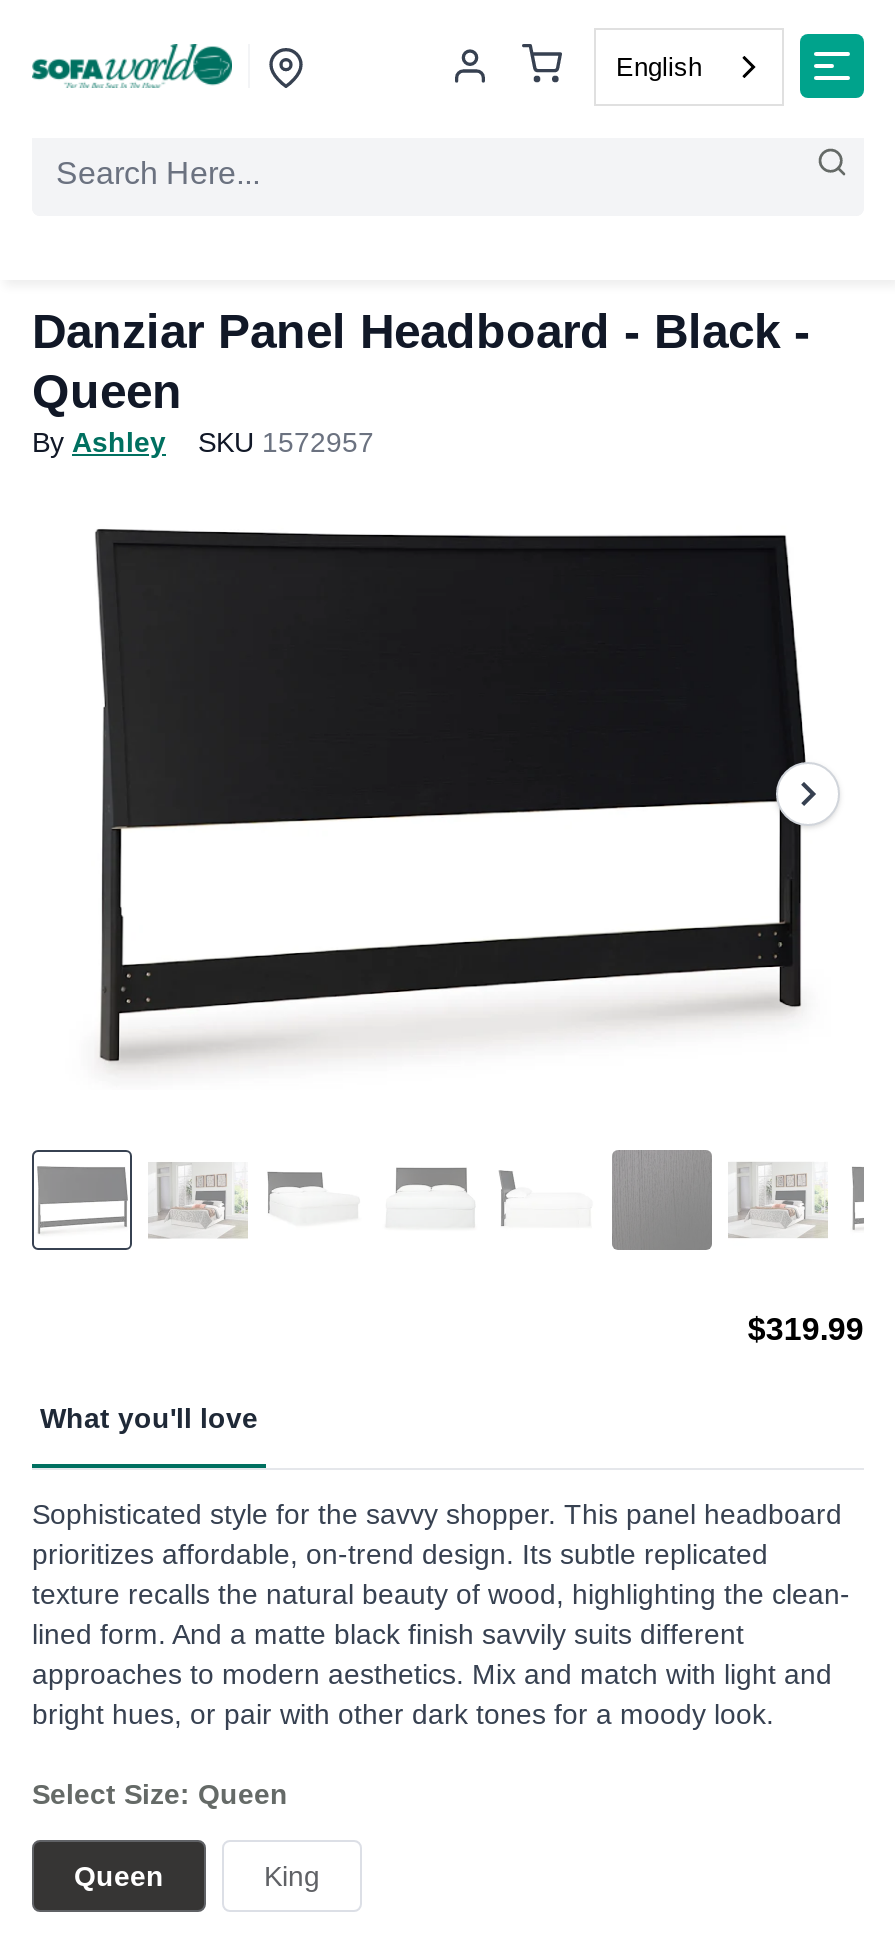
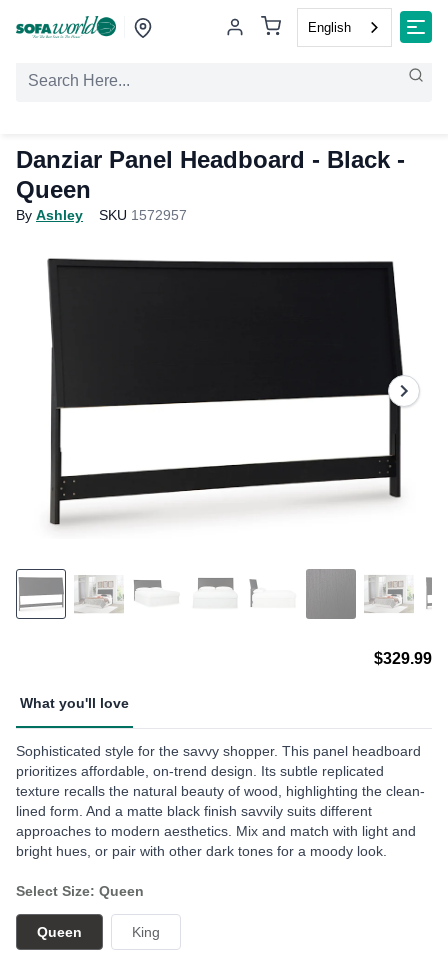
- $319.99
+ $329.99
